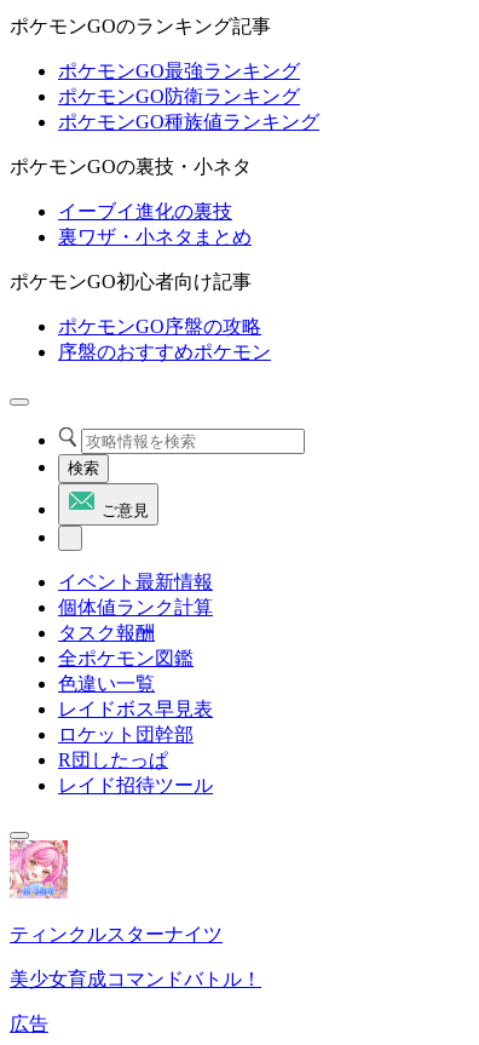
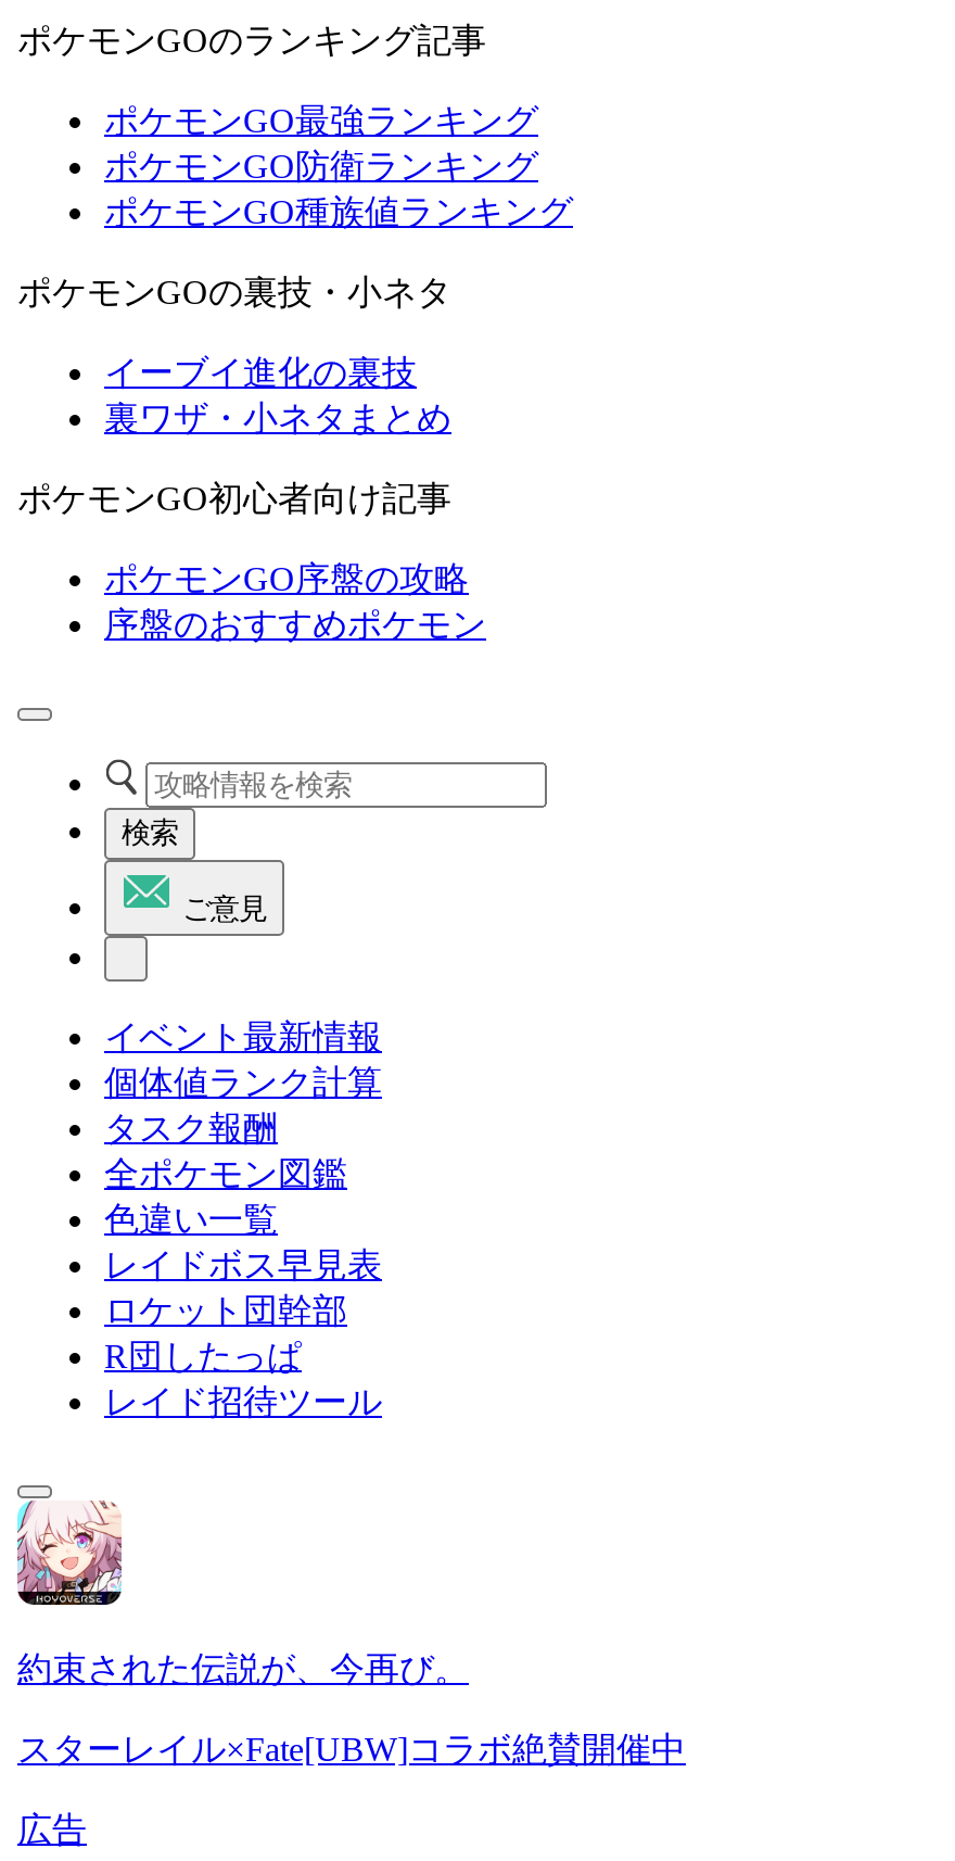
- [image]
- ティンクルスターナイツ
+ [image]
+ 約束された伝説が、今再び。

- 美少女育成コマンドバトル！
+ スターレイル×Fate[UBW]コラボ絶賛開催中
